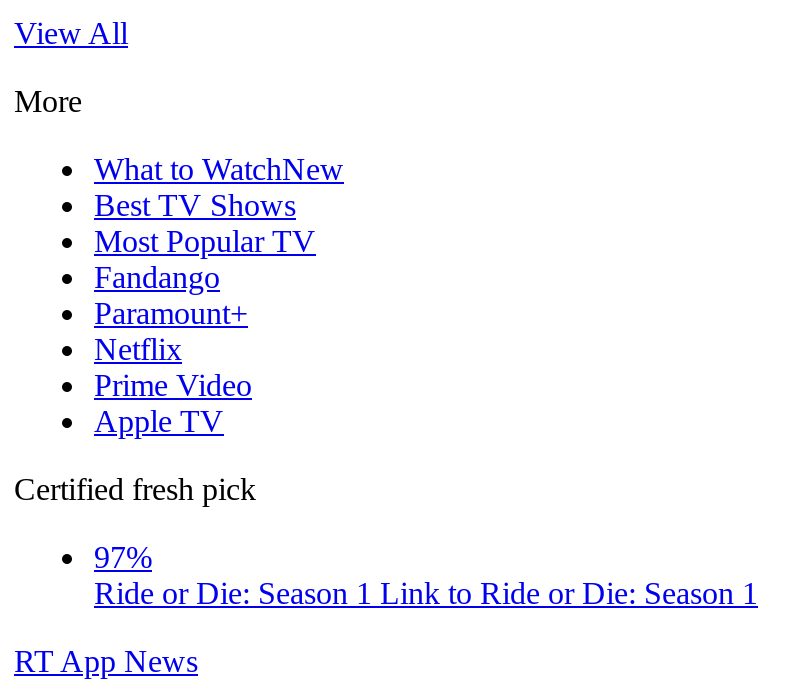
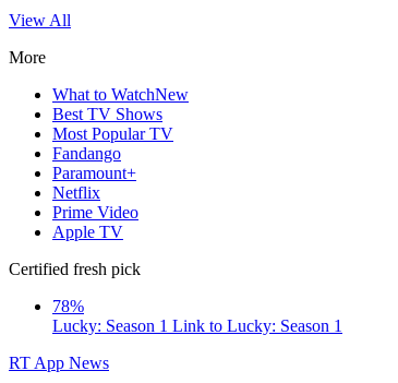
- 97%
- Ride or Die: Season 1 Link to Ride or Die: Season 1
+ 78%
+ Lucky: Season 1 Link to Lucky: Season 1
